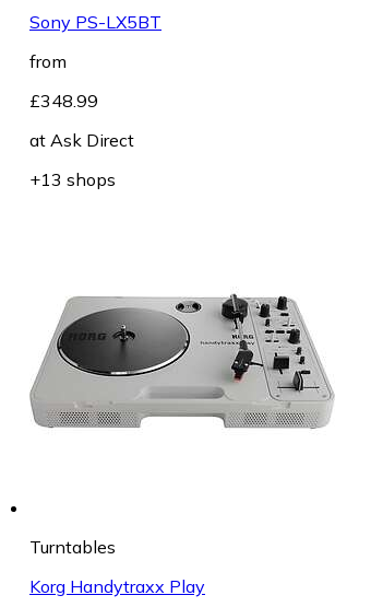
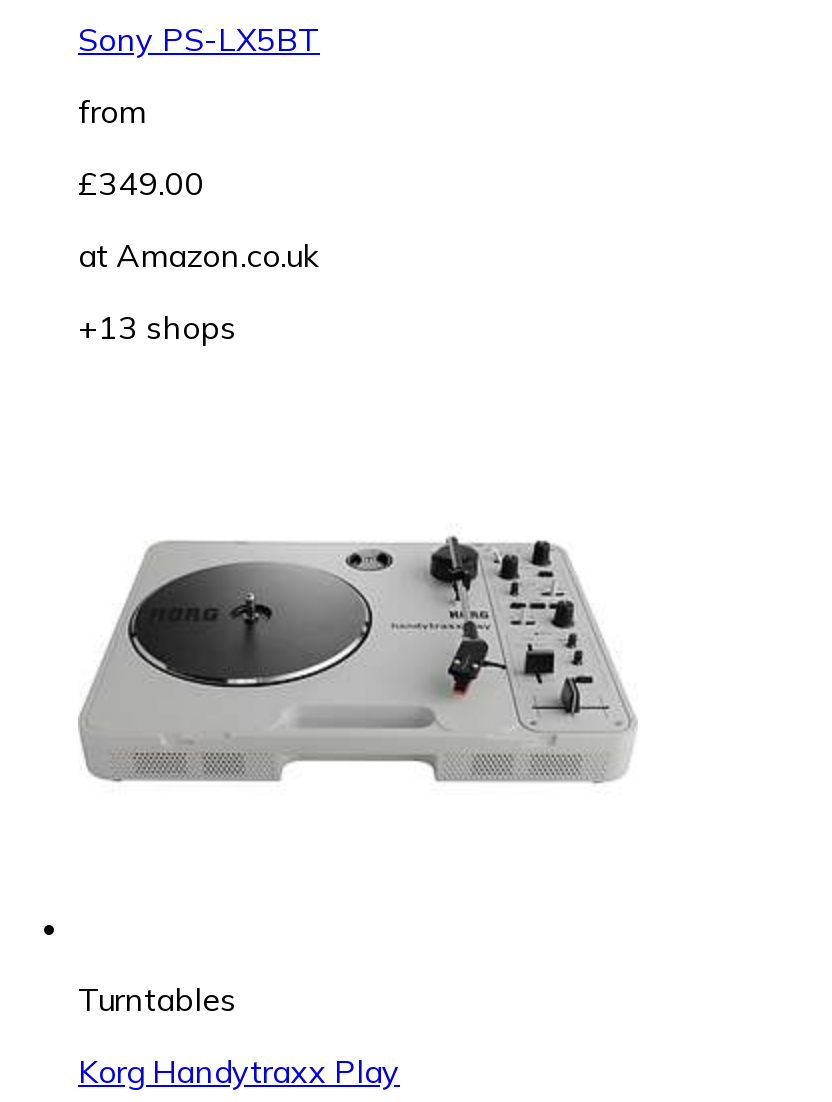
- £348.99
+ £349.00

- at Ask Direct
+ at Amazon.co.uk
